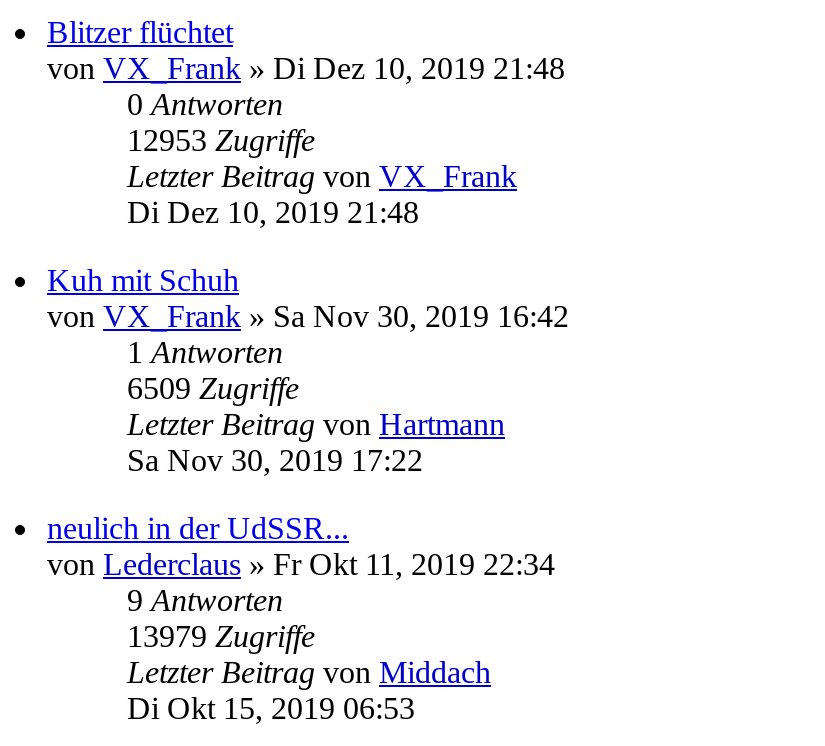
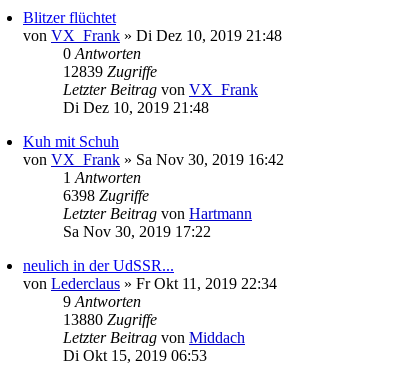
- 12953 Zugriffe
+ 12839 Zugriffe

- 6509 Zugriffe
+ 6398 Zugriffe

- 13979 Zugriffe
+ 13880 Zugriffe
